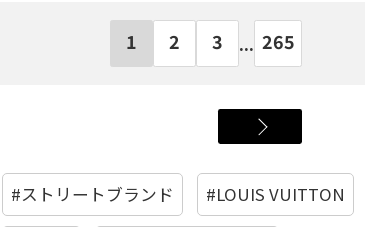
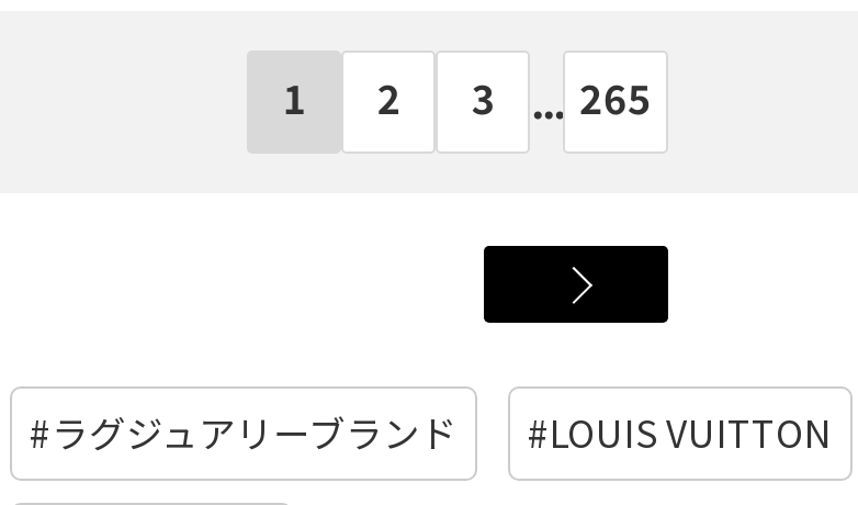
- #ストリートブランド
+ #ラグジュアリーブランド
